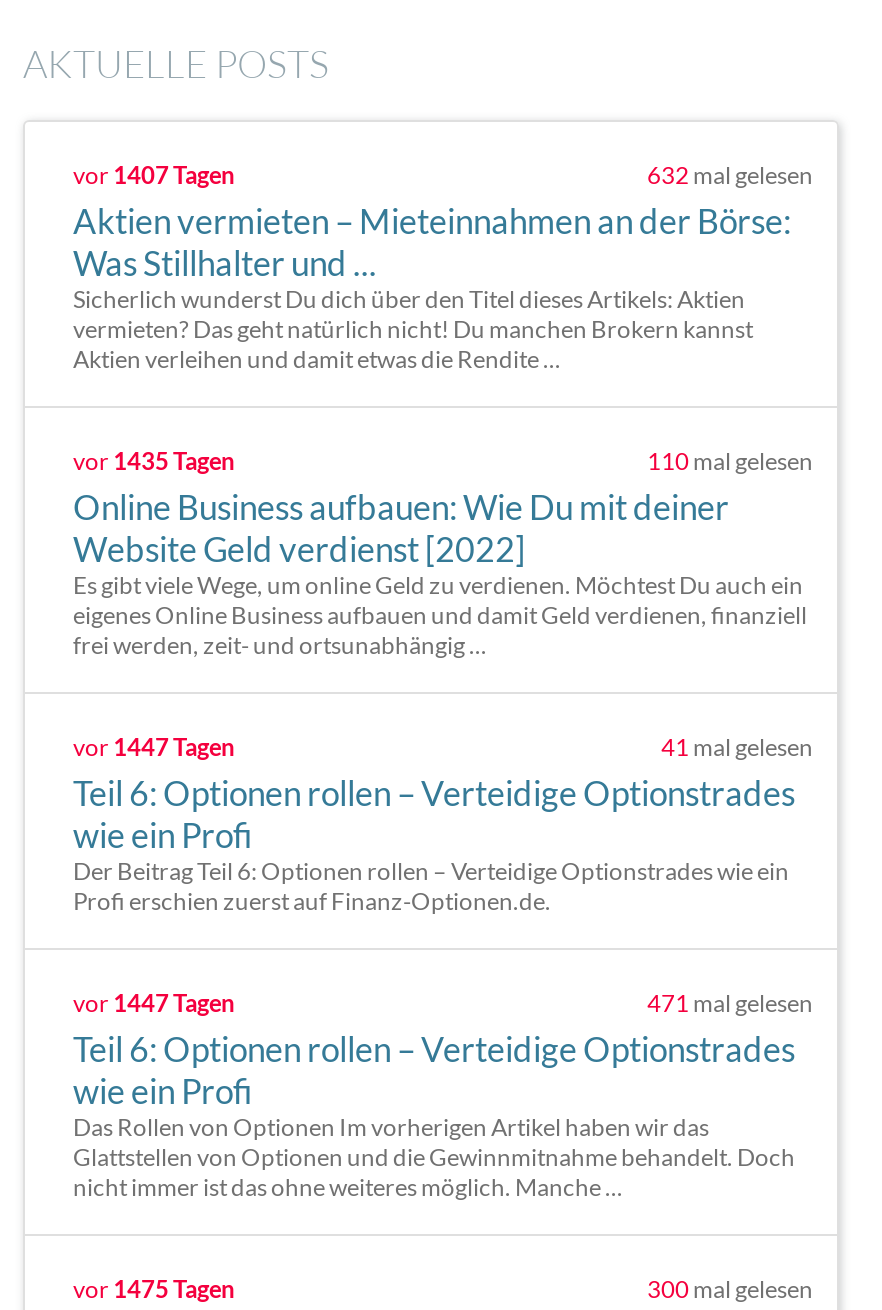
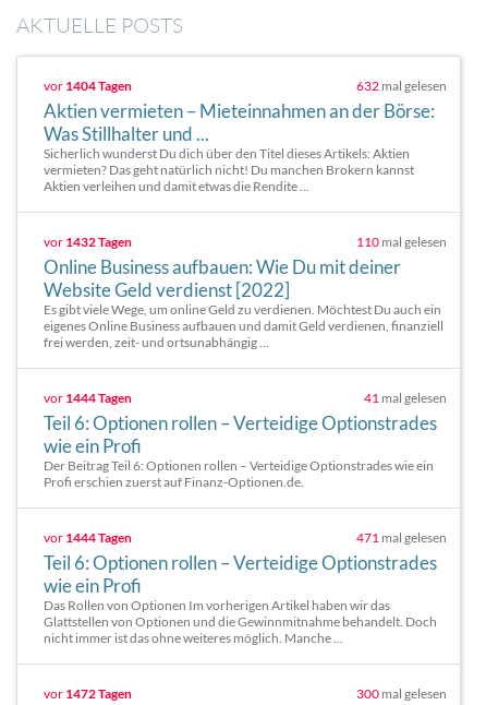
- vor 1407 Tagen
+ vor 1404 Tagen

- vor 1435 Tagen
+ vor 1432 Tagen

- vor 1447 Tagen
+ vor 1444 Tagen

- vor 1447 Tagen
+ vor 1444 Tagen

- vor 1475 Tagen
+ vor 1472 Tagen
